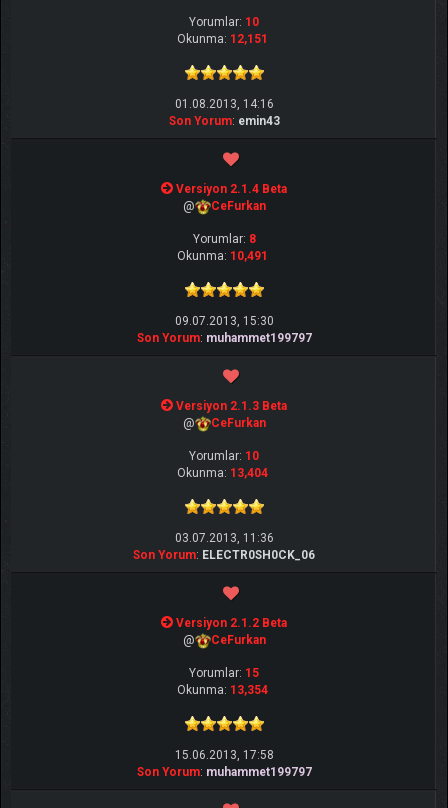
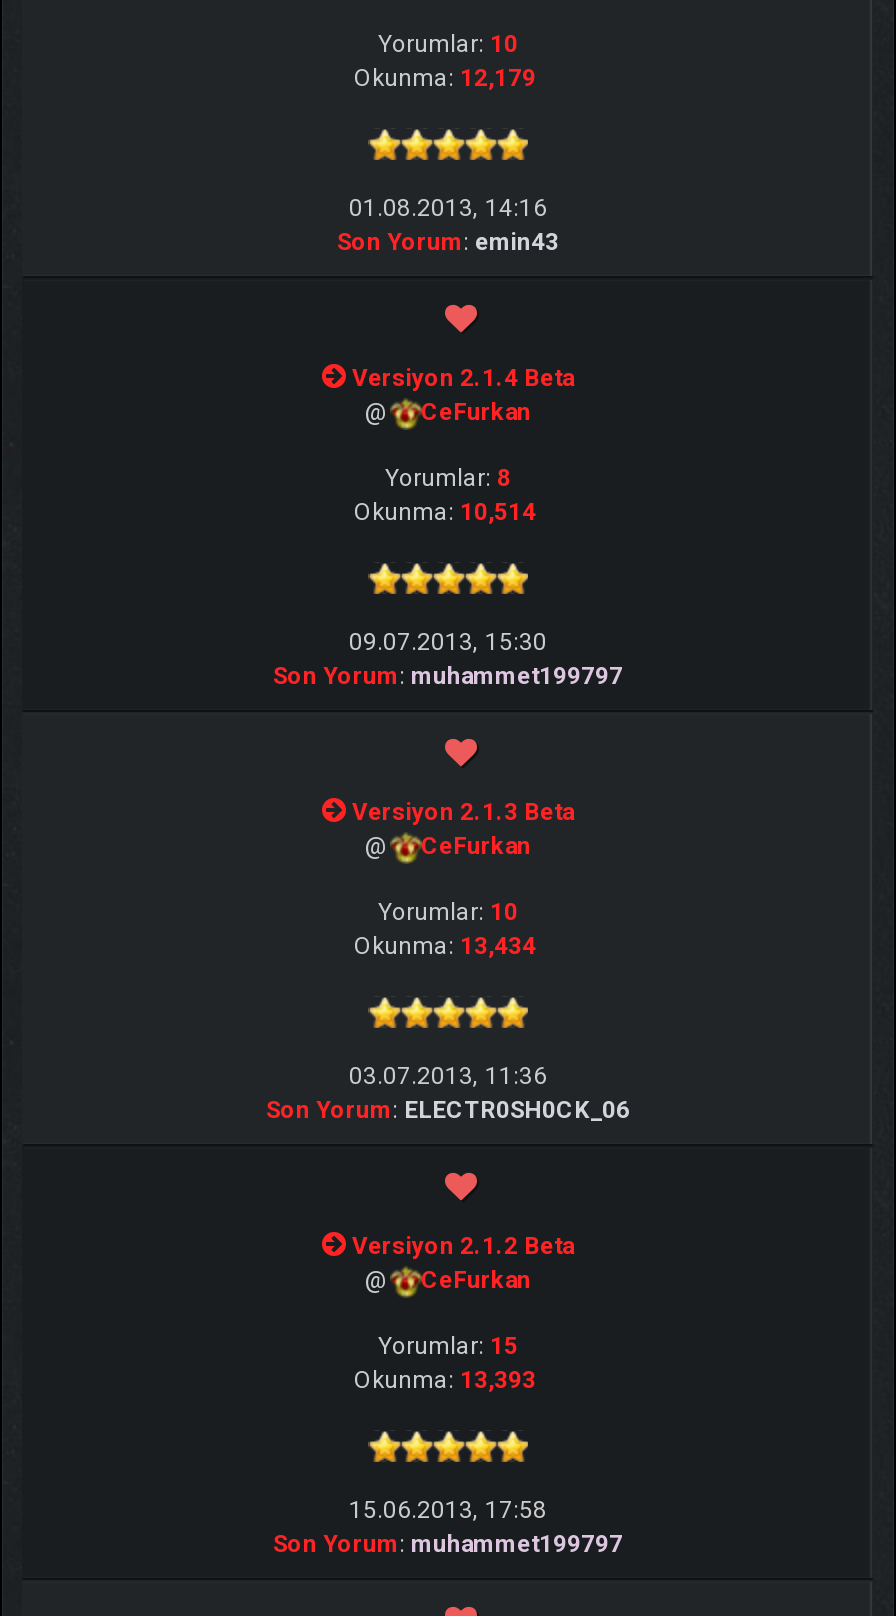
- Okunma: 12,151
+ Okunma: 12,179

- Okunma: 10,491
+ Okunma: 10,514

- Okunma: 13,404
+ Okunma: 13,434

- Okunma: 13,354
+ Okunma: 13,393
